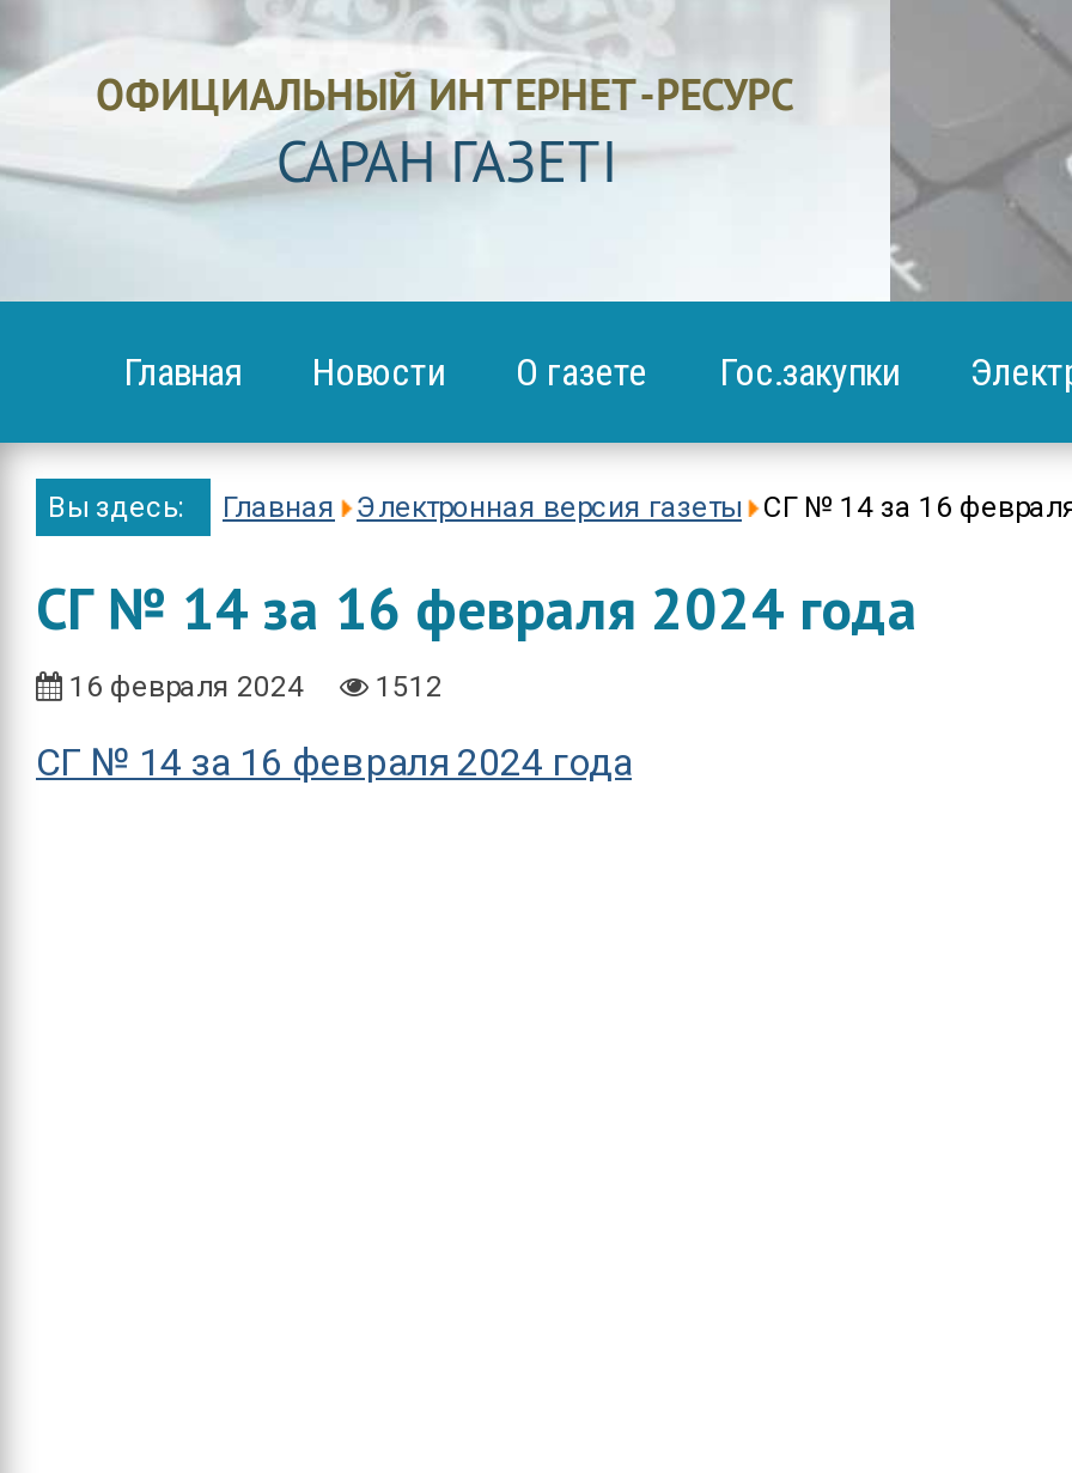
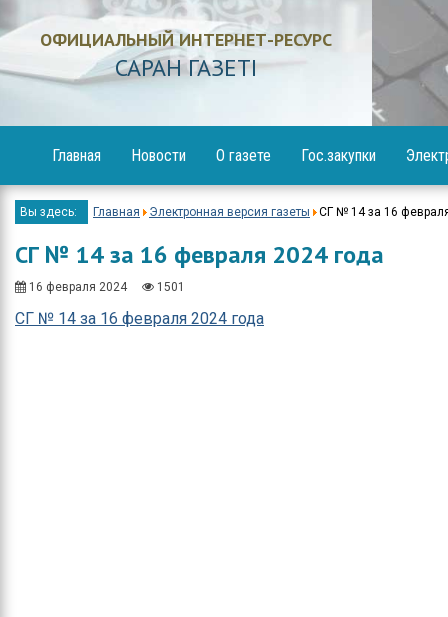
- 1512
+ 1501
